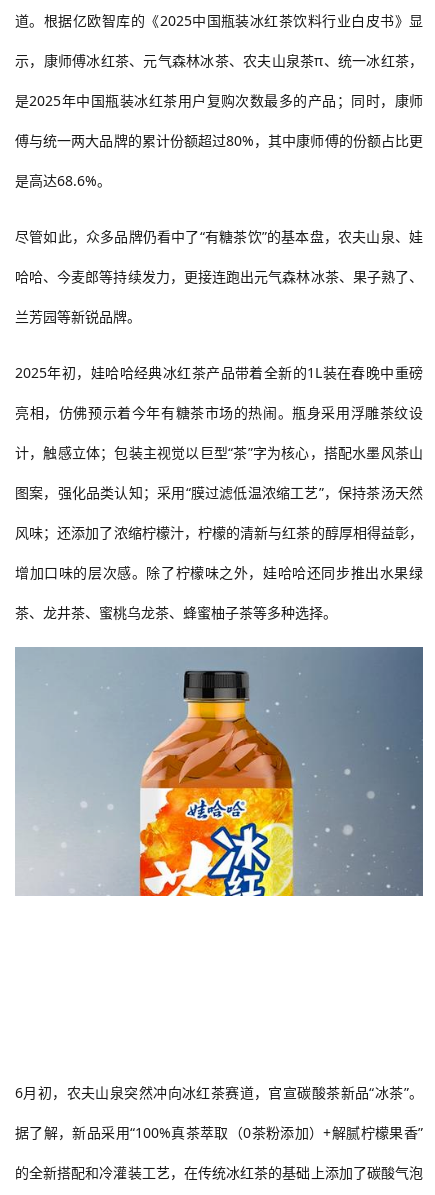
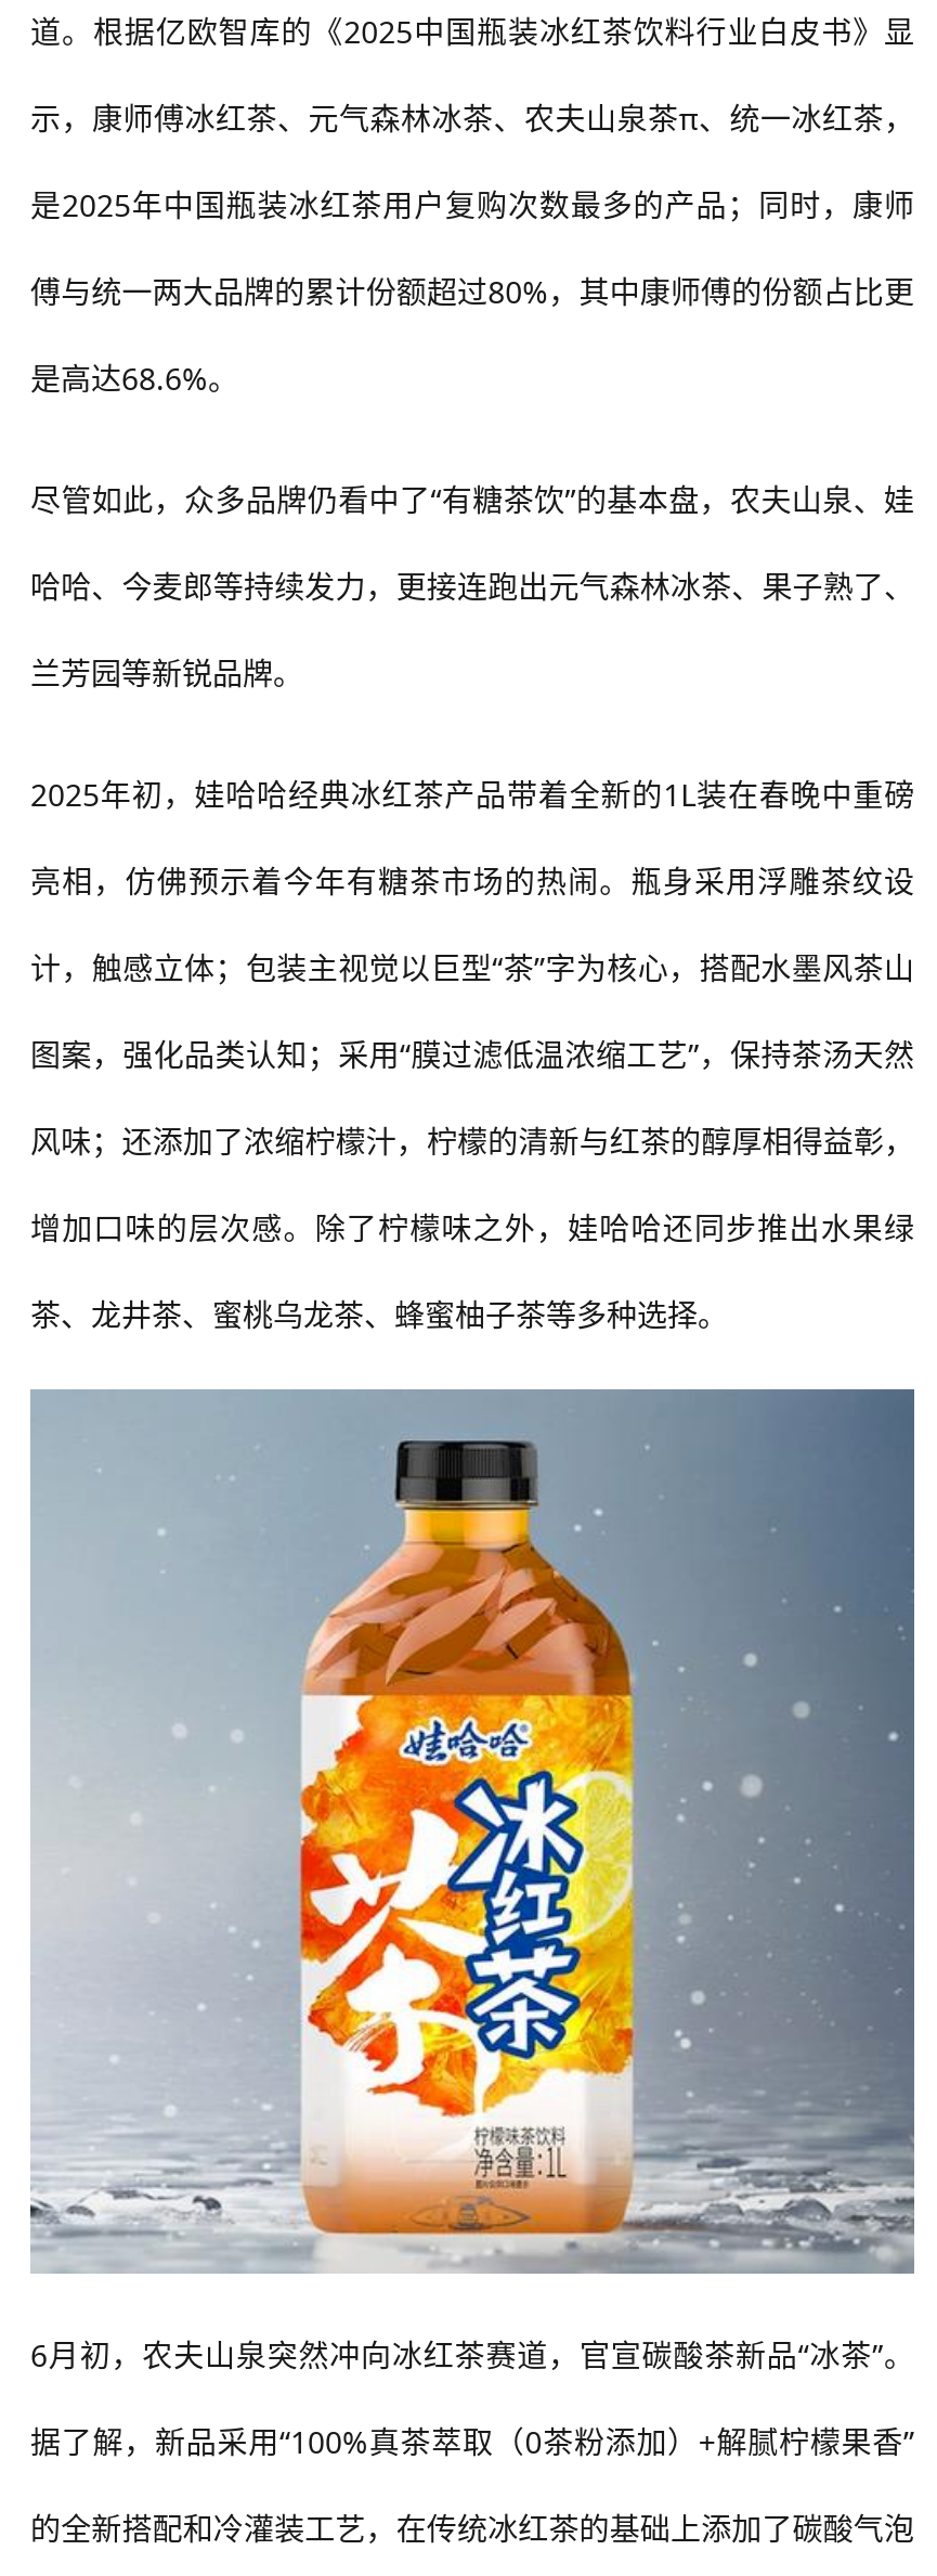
+ [image]
